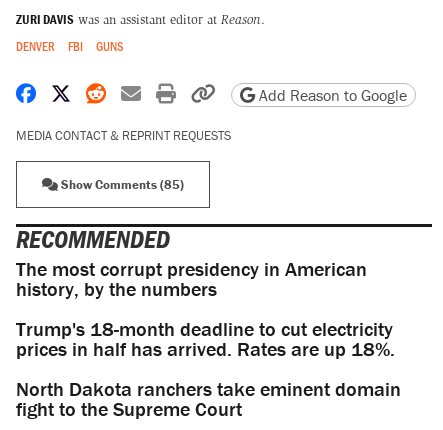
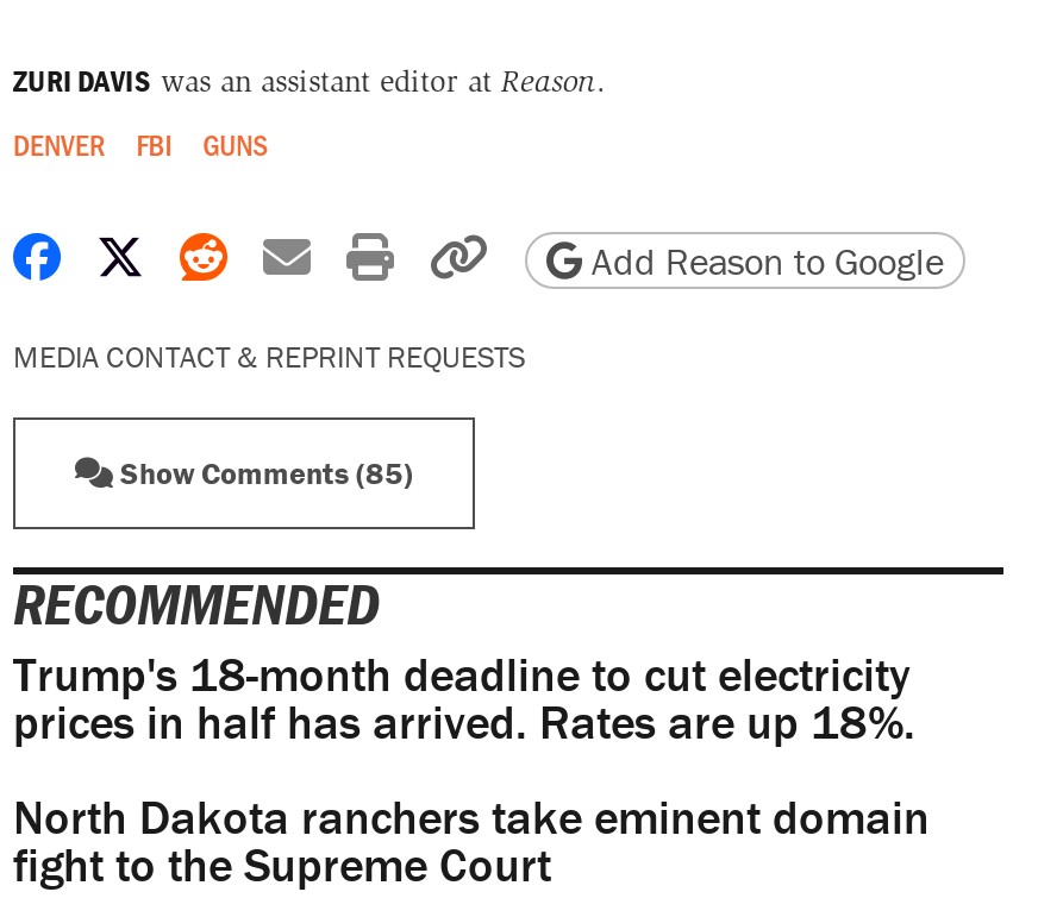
- The most corrupt presidency in American
- history, by the numbers
